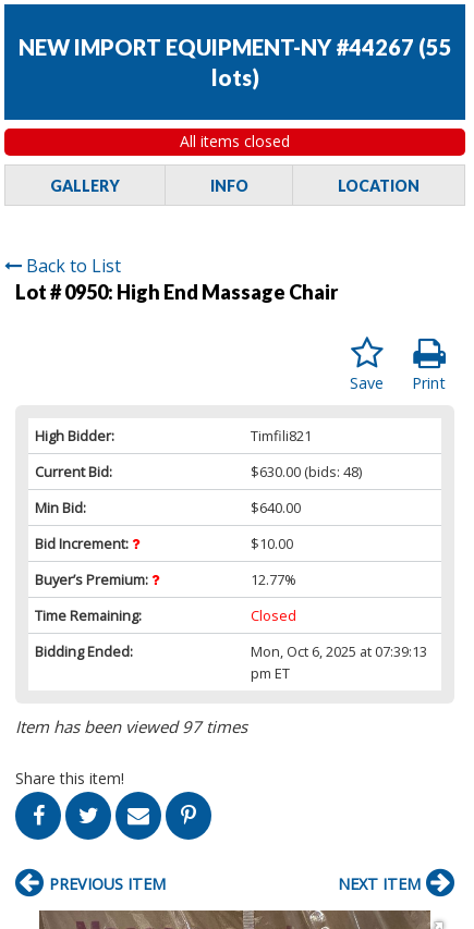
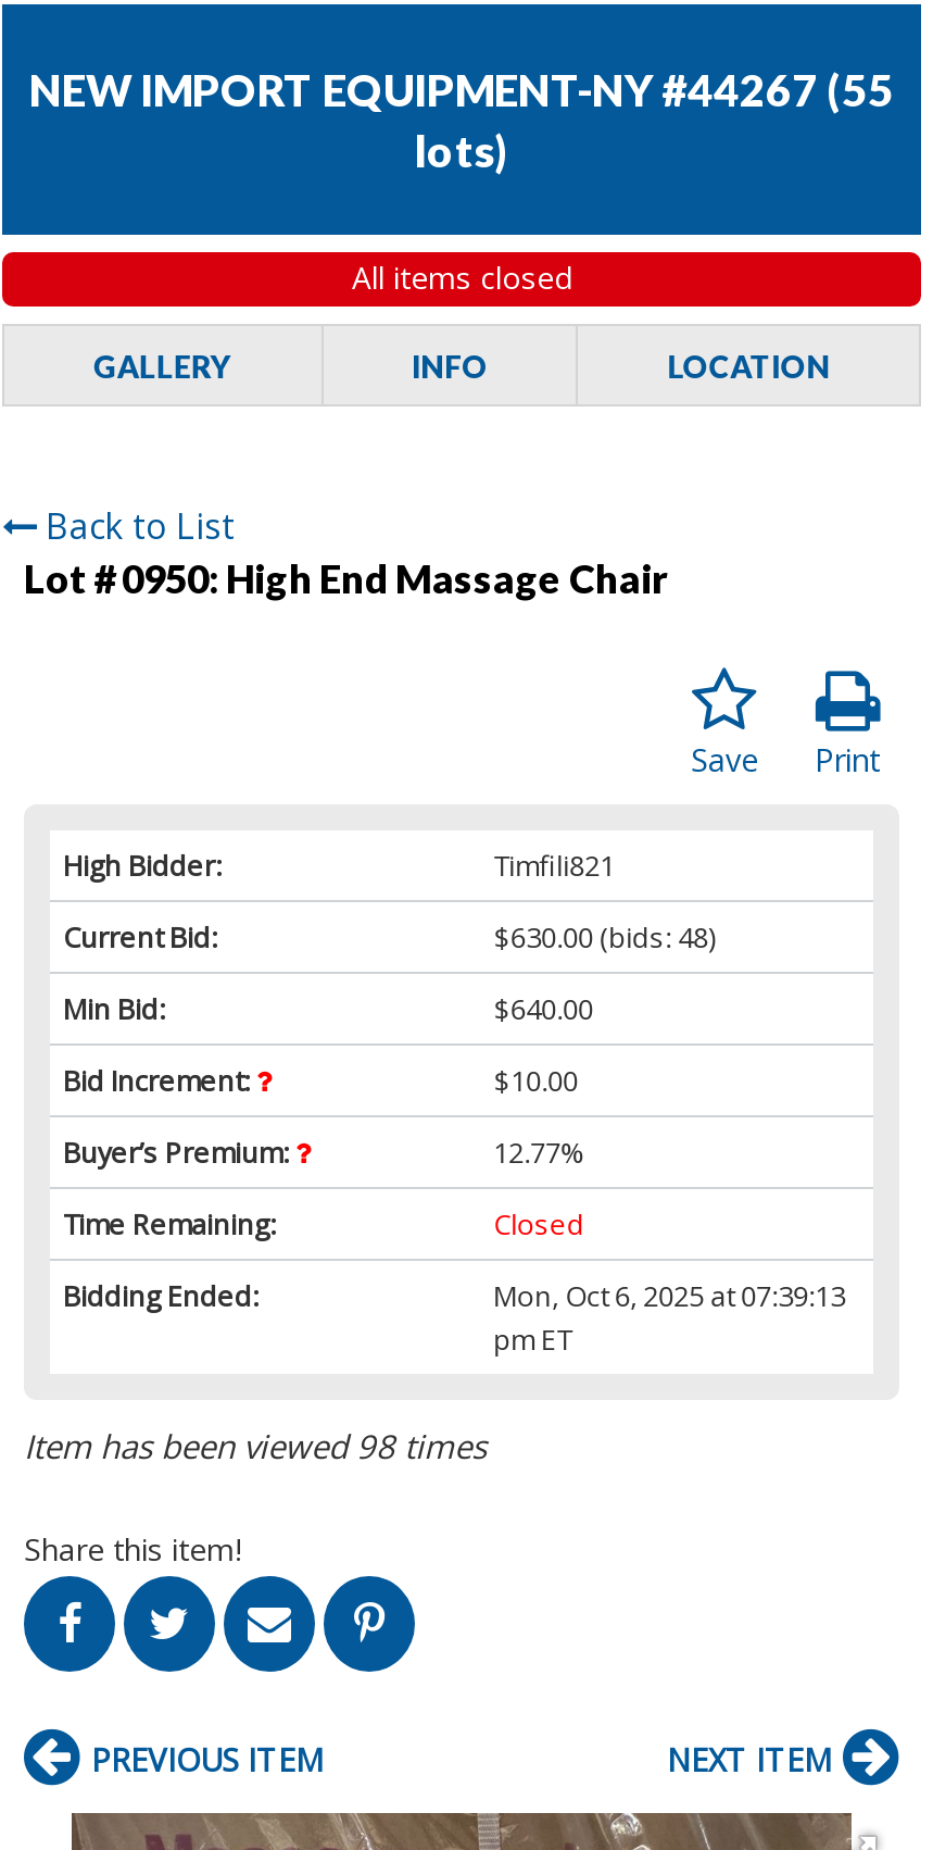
- Item has been viewed 97 times
+ Item has been viewed 98 times
